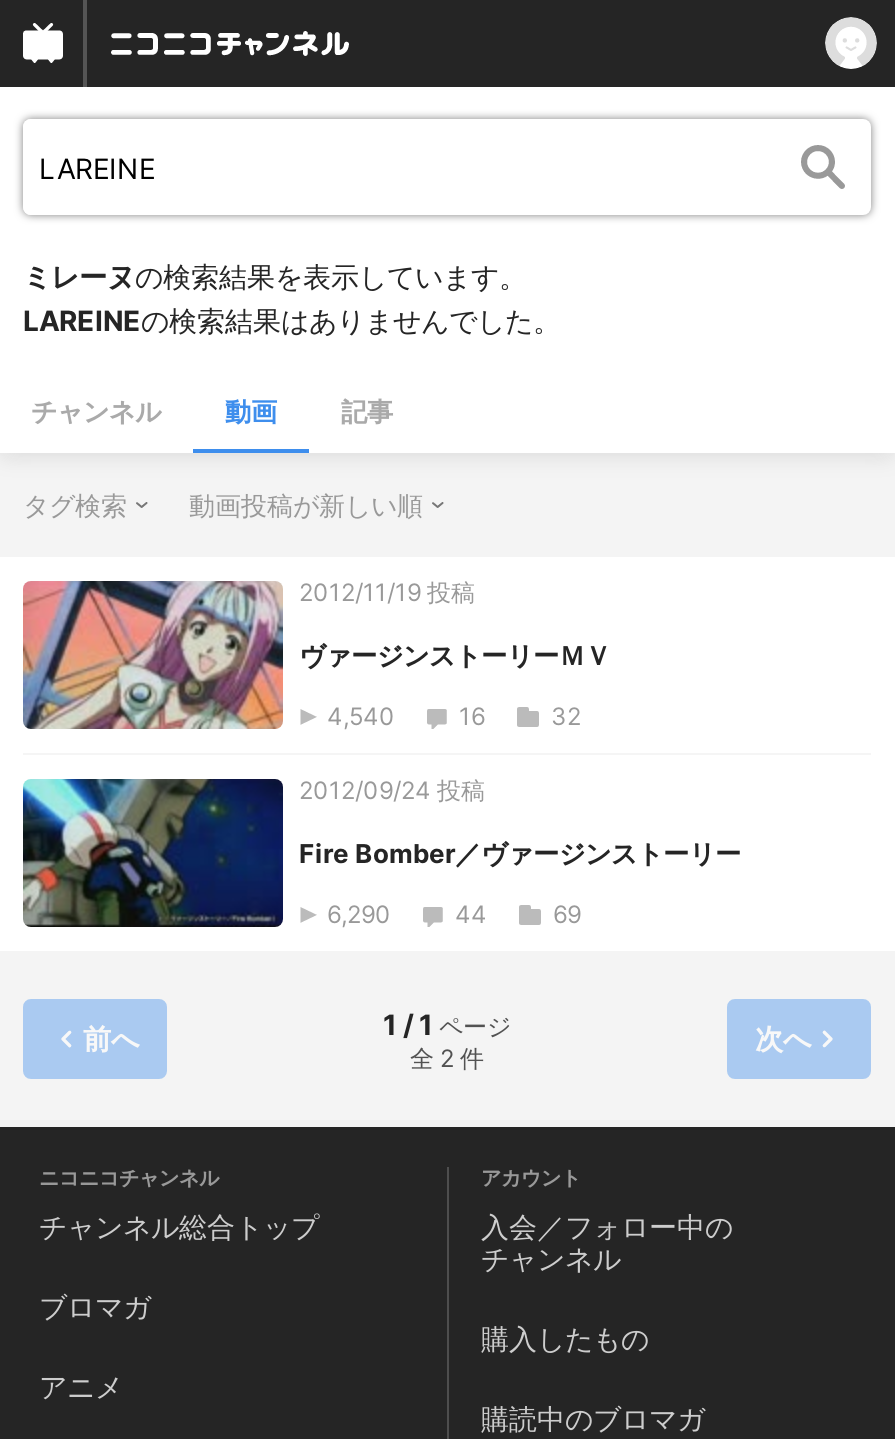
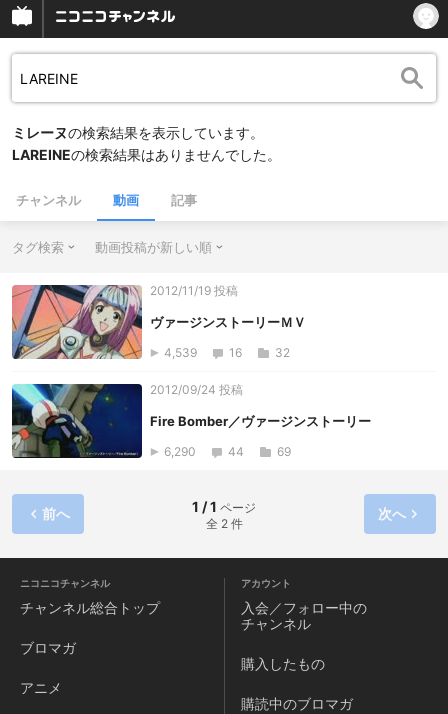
- 4,540
+ 4,539
